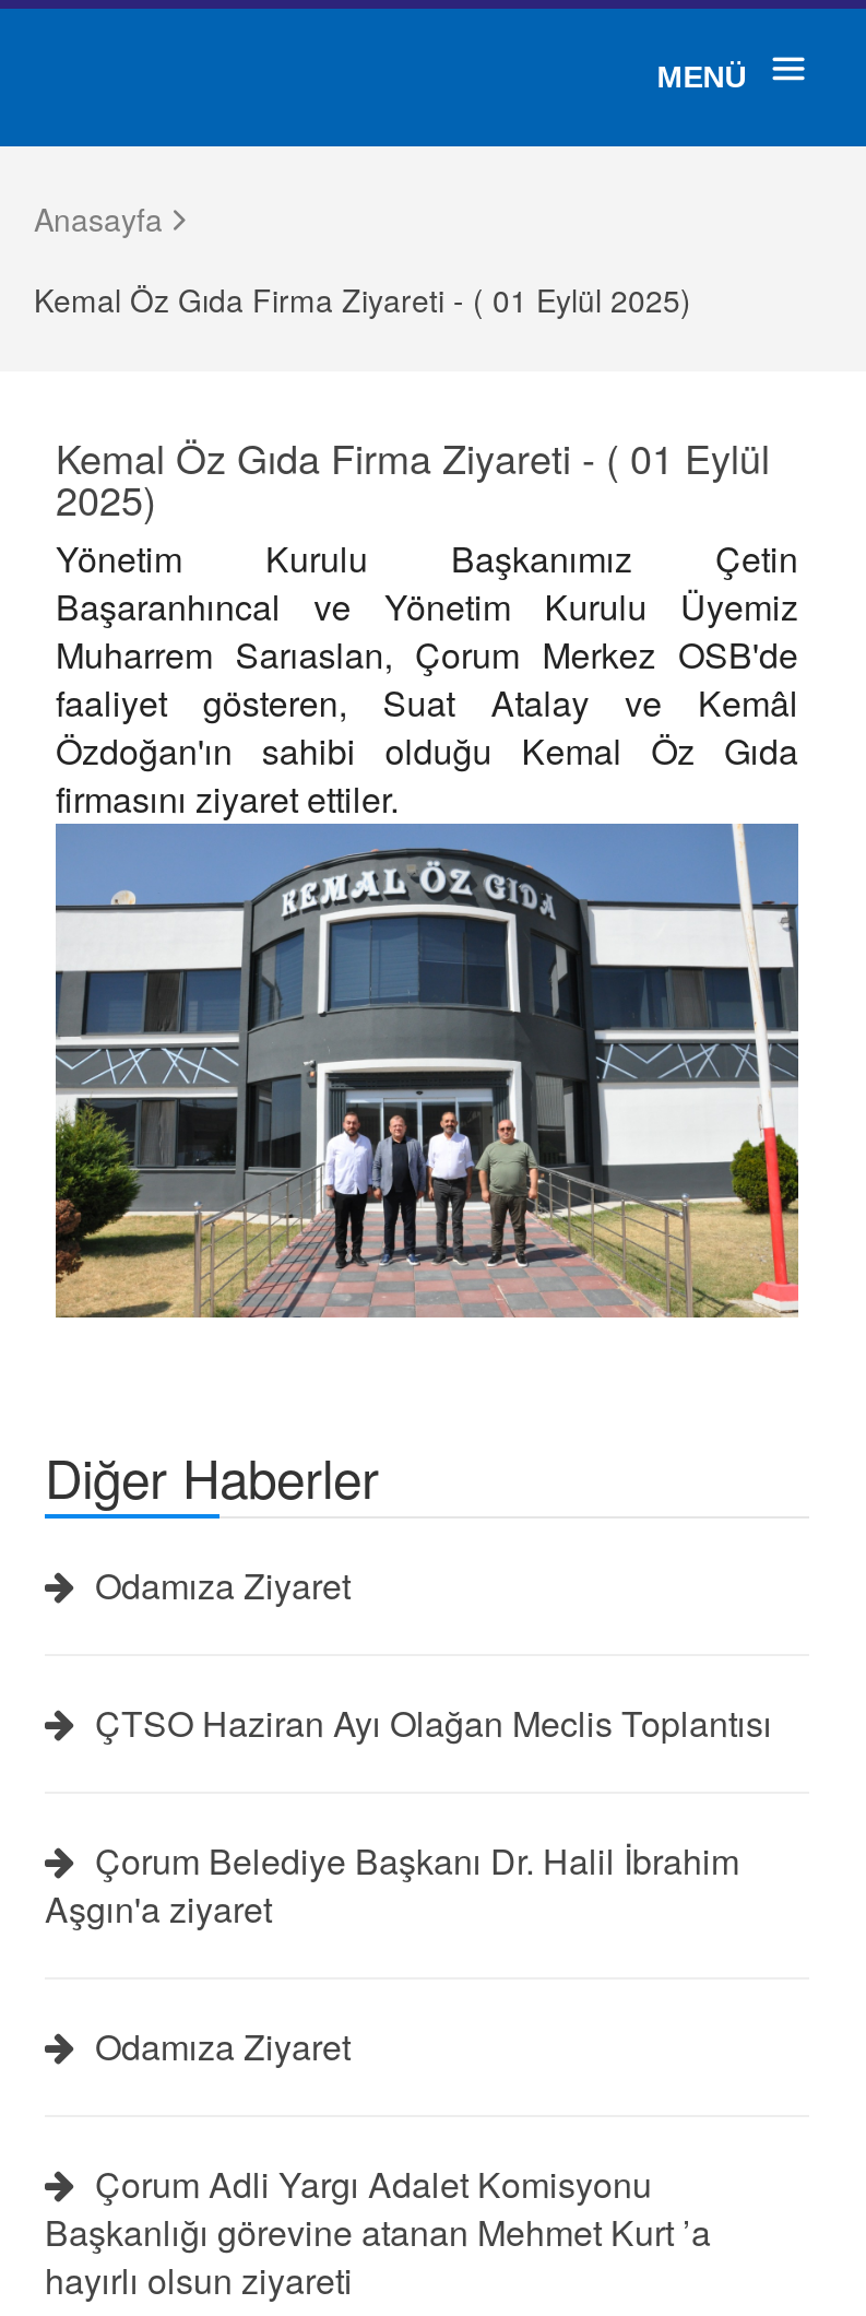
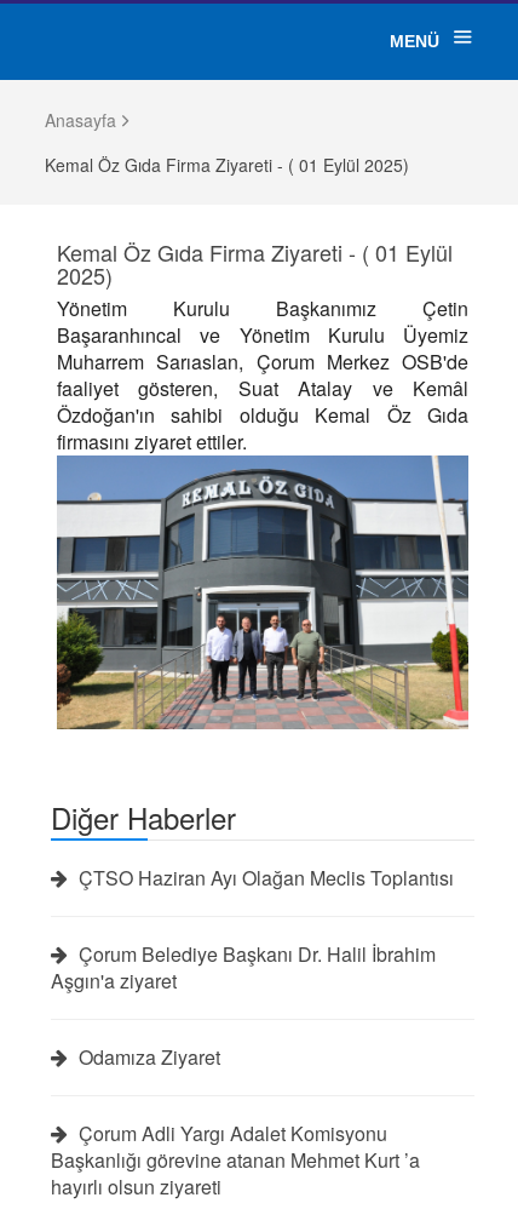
- Odamıza Ziyaret
